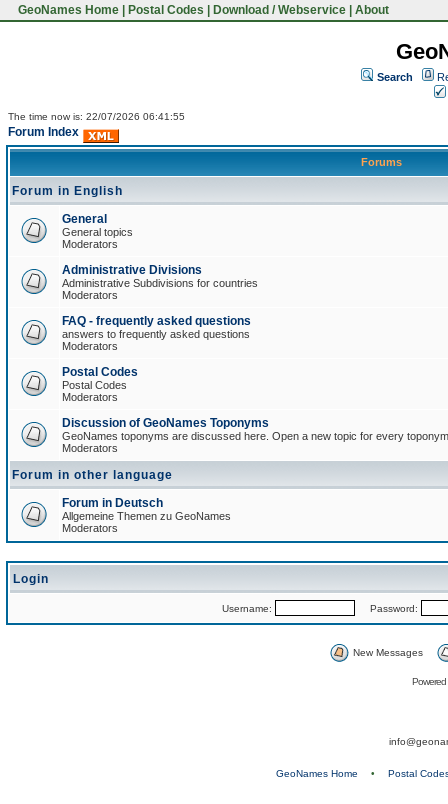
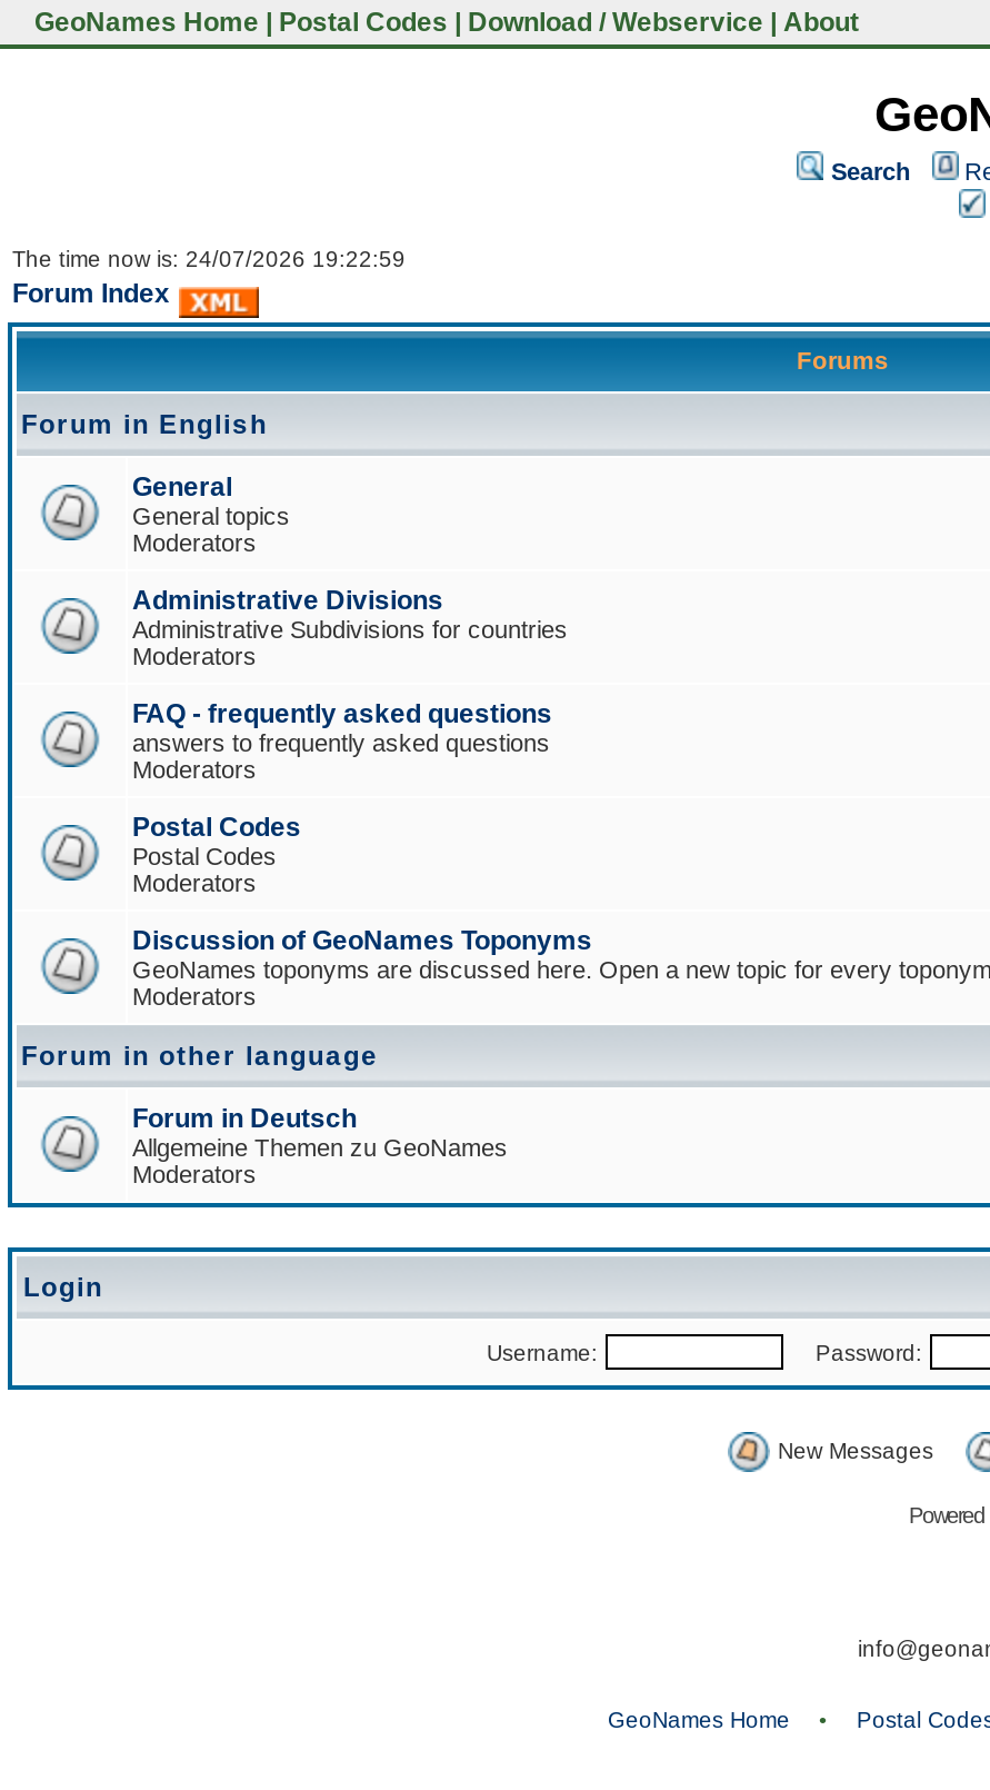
- The time now is: 22/07/2026 06:41:55
+ The time now is: 24/07/2026 19:22:59
